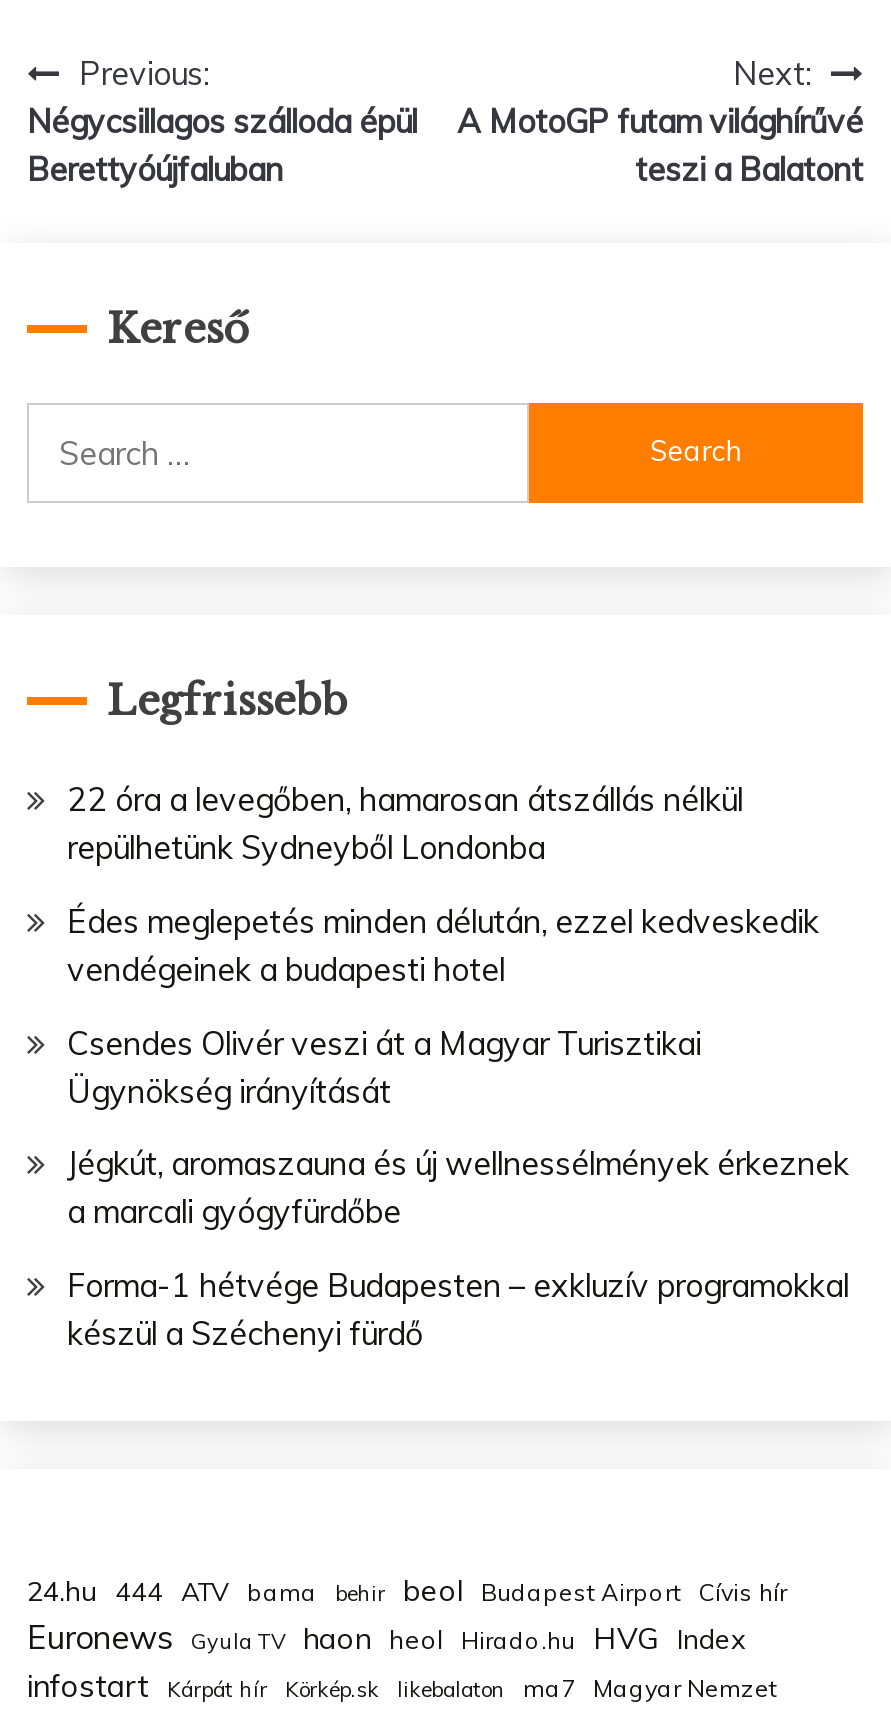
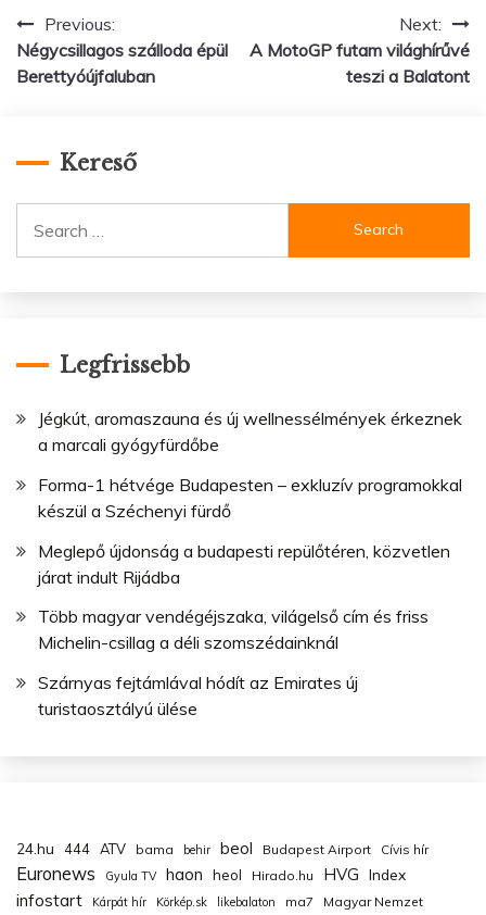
- 22 óra a levegőben, hamarosan átszállás nélkül
- repülhetünk Sydneyből Londonba
- Édes meglepetés minden délután, ezzel kedveskedik
- vendégeinek a budapesti hotel
- Csendes Olivér veszi át a Magyar Turisztikai
- Ügynökség irányítását

moved up: Jégkút, aromaszauna és új wellnessélmények érkeznek | a marcali gyógyfürdőbe | Forma-1 hétvége Budapesten – exkluzív programokkal | készül a Széchenyi fürdő

+ Meglepő újdonság a budapesti repülőtéren, közvetlen
+ járat indult Rijádba
+ Több magyar vendégéjszaka, világelső cím és friss
+ Michelin-csillag a déli szomszédainknál
+ Szárnyas fejtámlával hódít az Emirates új
+ turistaosztályú ülése
